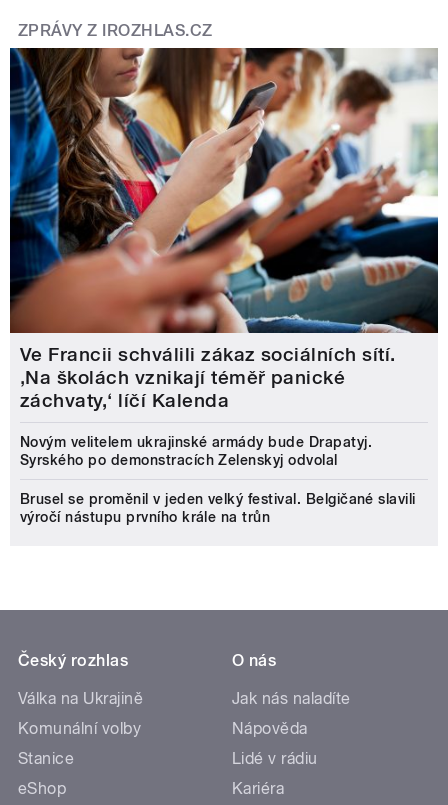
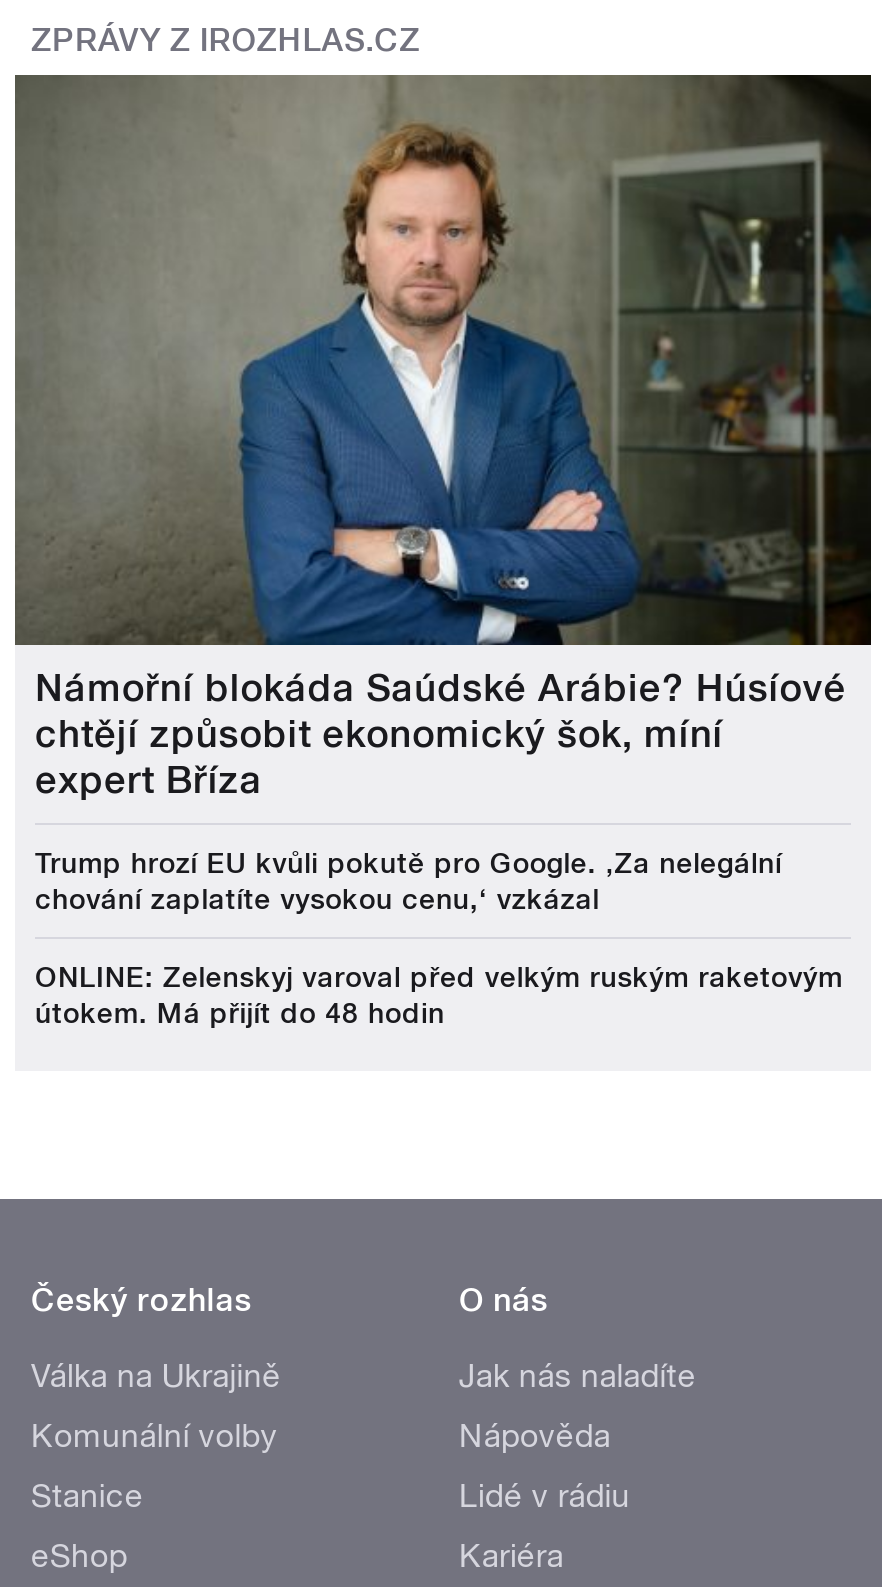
- [image]
- Ve Francii schválili zákaz sociálních sítí.
- ‚Na školách vznikají téměř panické
- záchvaty,‘ líčí Kalenda
+ [image]
+ Námořní blokáda Saúdské Arábie? Húsíové
+ chtějí způsobit ekonomický šok, míní
+ expert Bříza

- Novým velitelem ukrajinské armády bude Drapatyj.
- Syrského po demonstracích Zelenskyj odvolal
+ Trump hrozí EU kvůli pokutě pro Google. ‚Za nelegální
+ chování zaplatíte vysokou cenu,‘ vzkázal

- Brusel se proměnil v jeden velký festival. Belgičané slavili
- výročí nástupu prvního krále na trůn
+ ONLINE: Zelenskyj varoval před velkým ruským raketovým
+ útokem. Má přijít do 48 hodin
